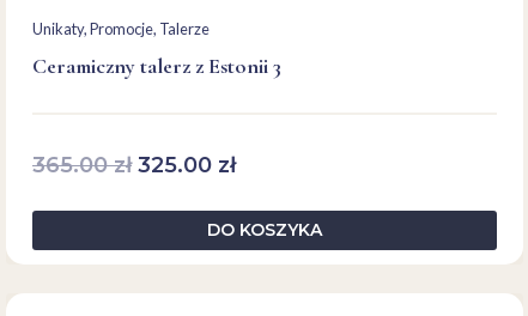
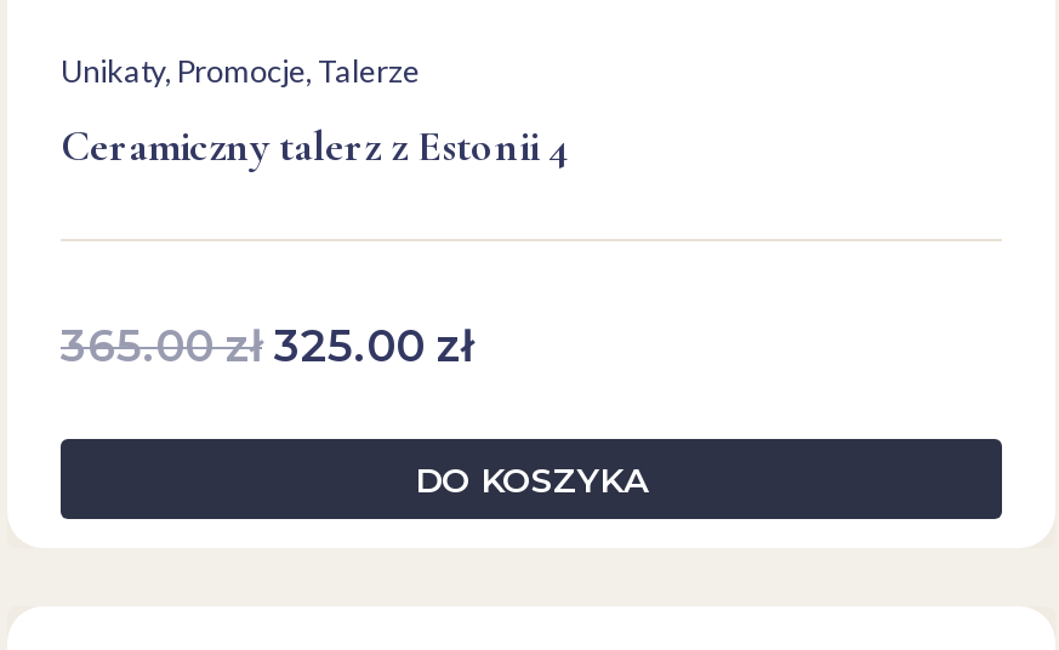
- Ceramiczny talerz z Estonii 3
+ Ceramiczny talerz z Estonii 4
